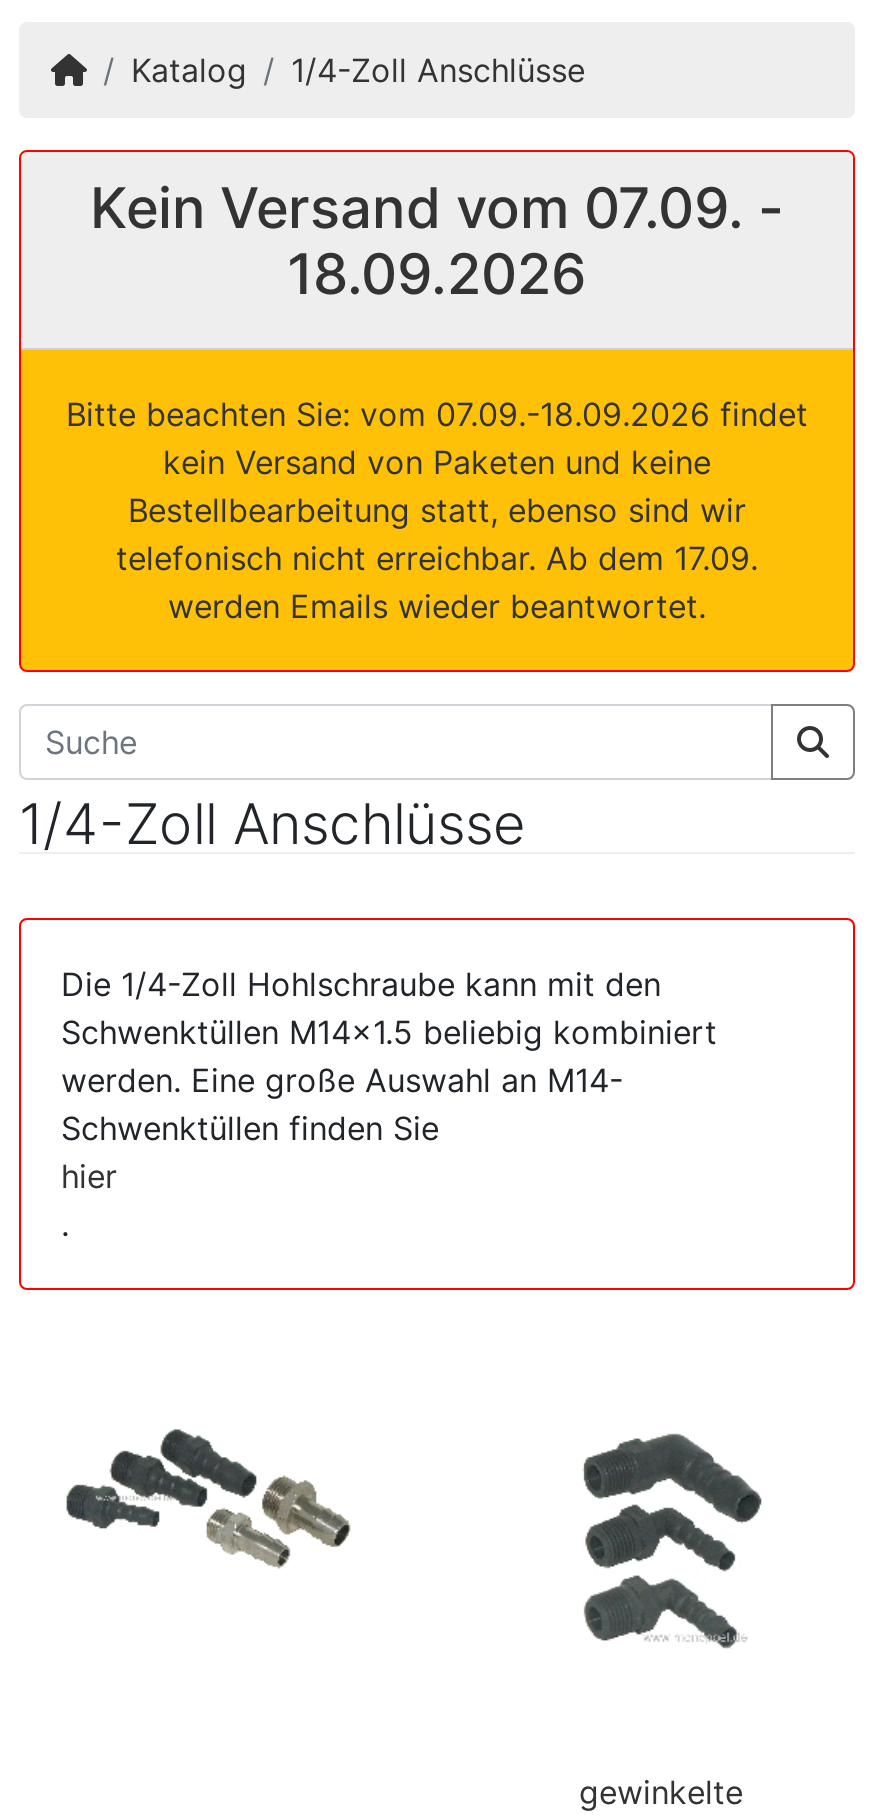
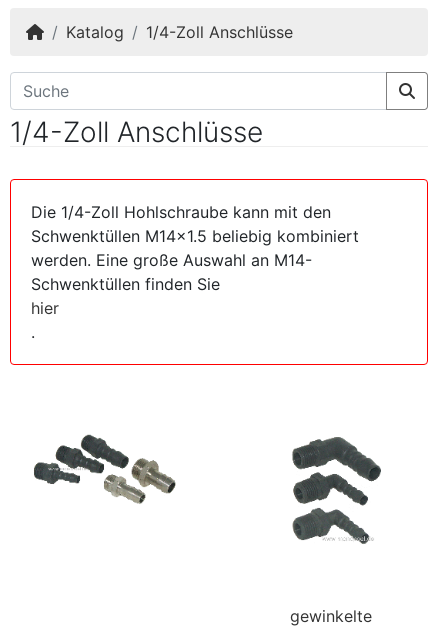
- [image]
- Kein Versand vom 07.09. -
- 18.09.2026
- Bitte beachten Sie: vom 07.09.-18.09.2026 findet
- kein Versand von Paketen und keine
- Bestellbearbeitung statt, ebenso sind wir
- telefonisch nicht erreichbar. Ab dem 17.09.
- werden Emails wieder beantwortet.
